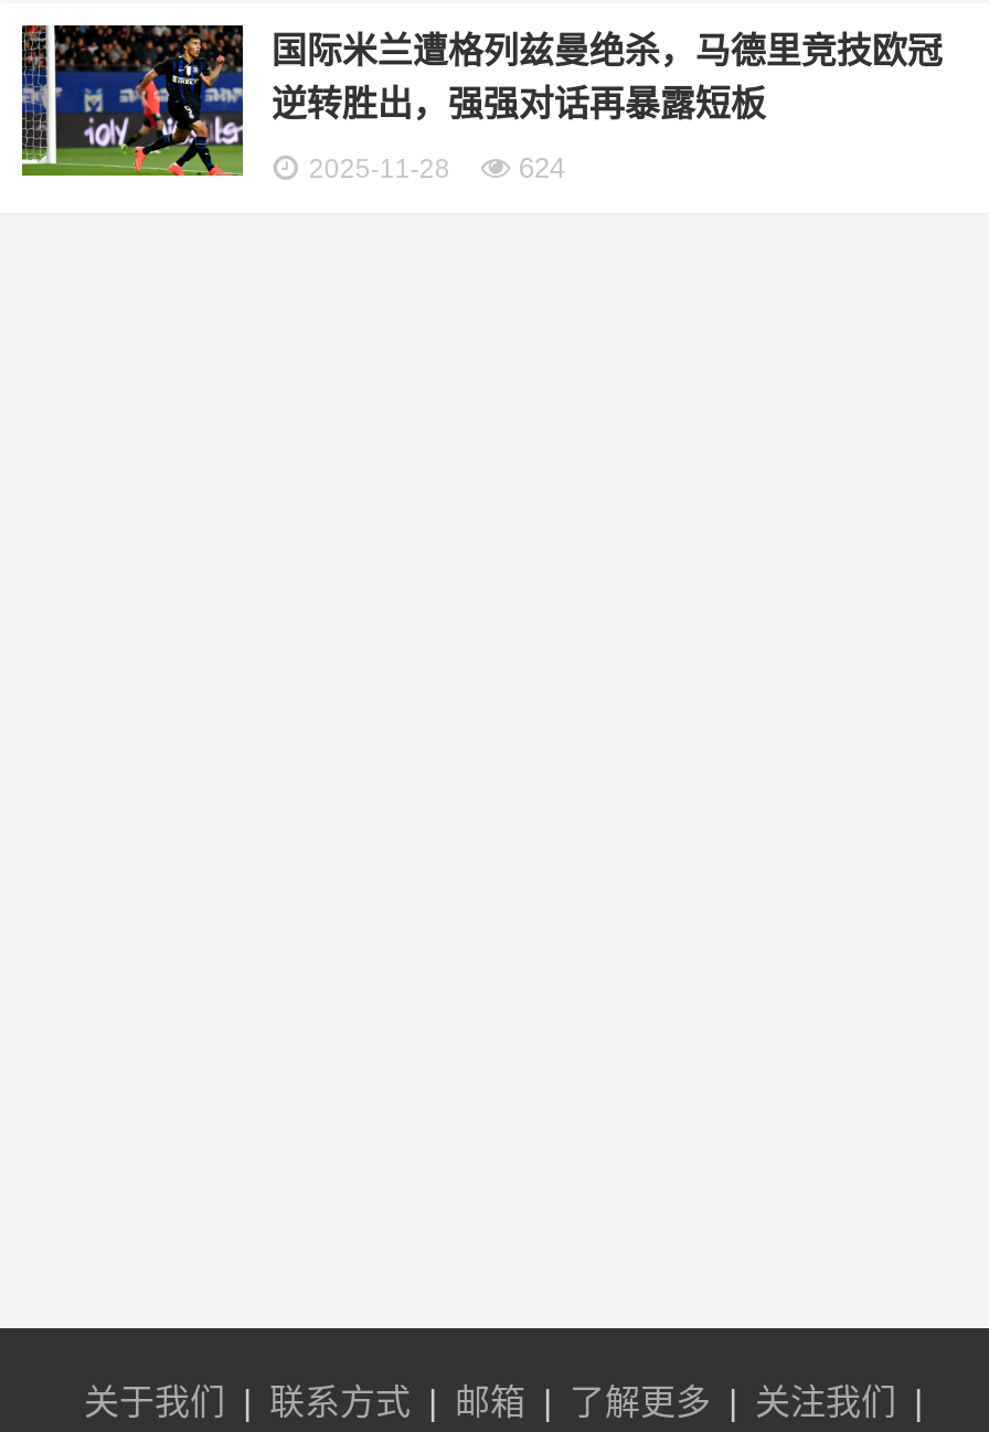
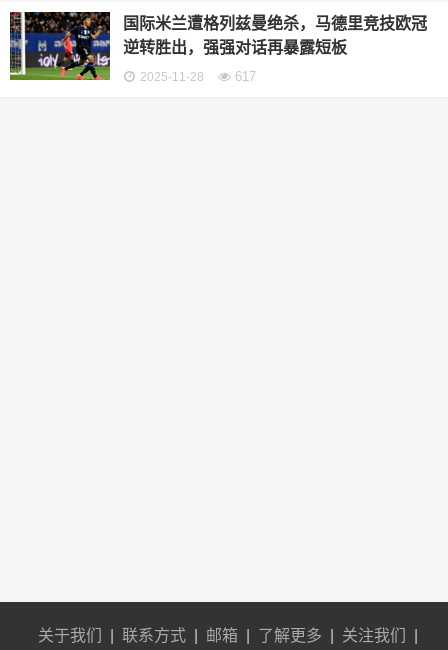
- 624
+ 617
